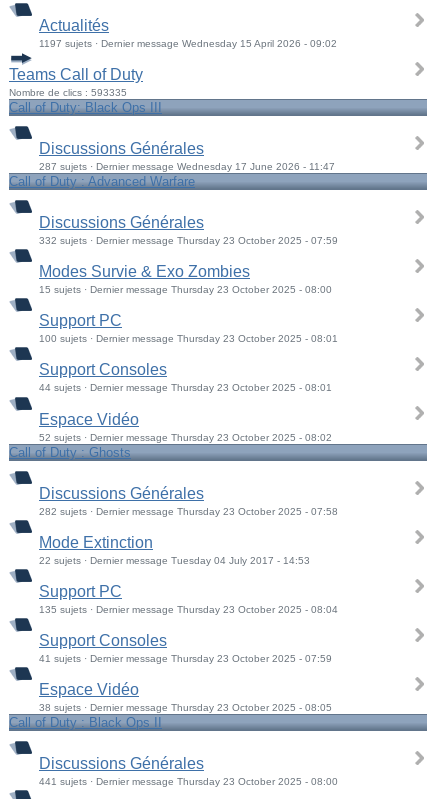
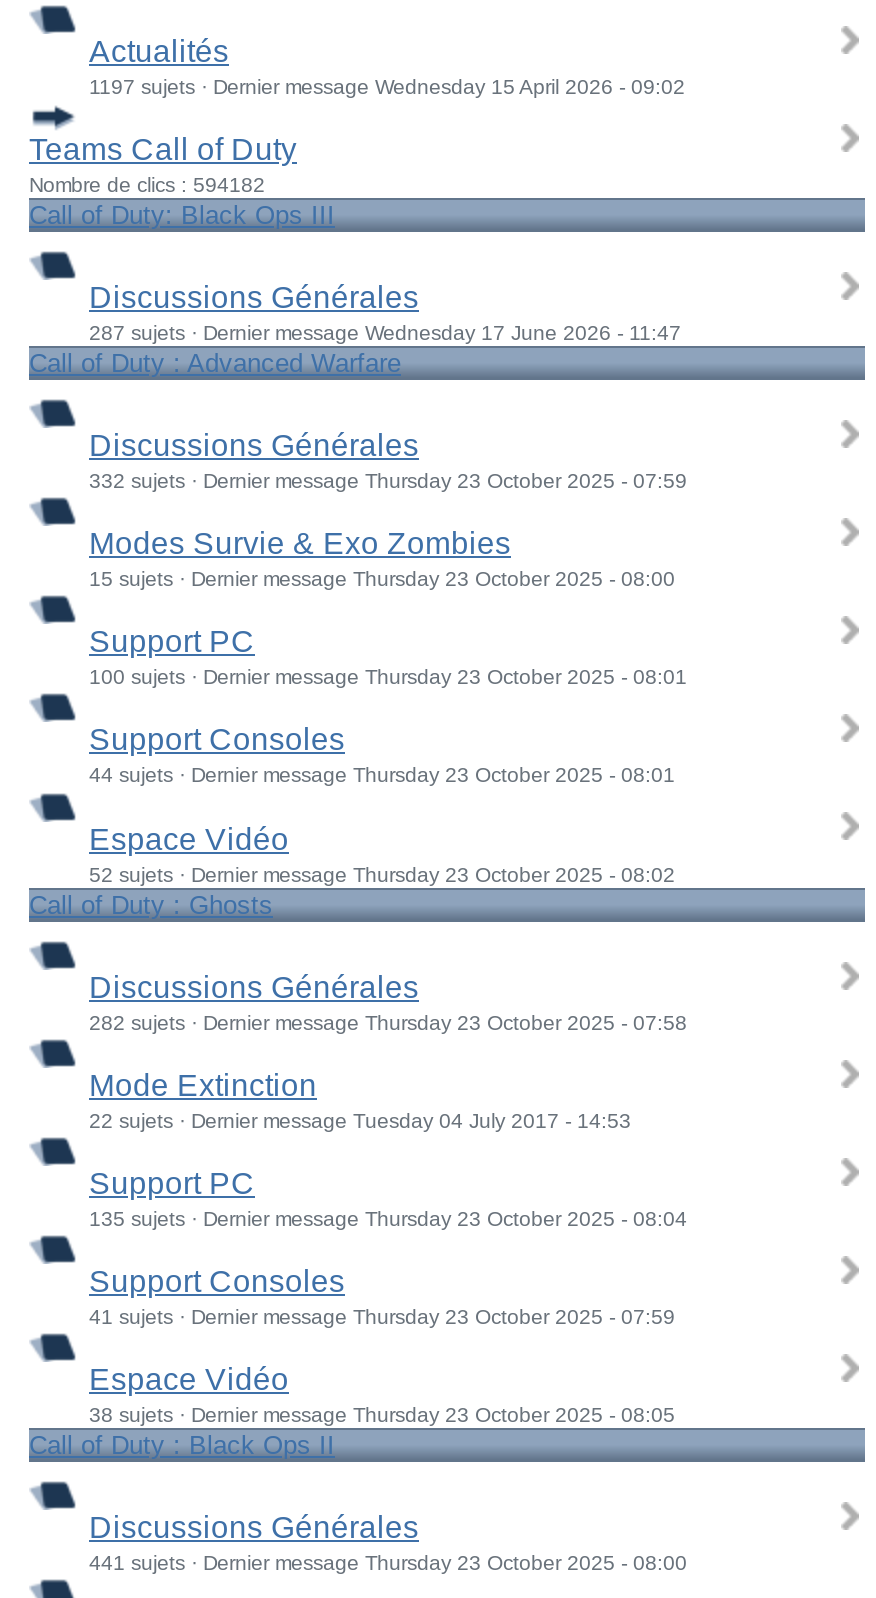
- Nombre de clics : 593335
+ Nombre de clics : 594182
